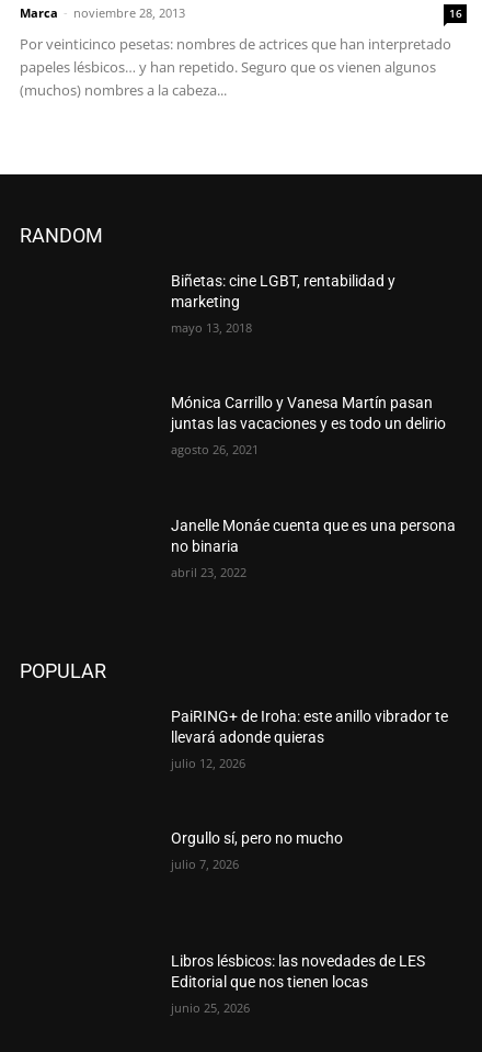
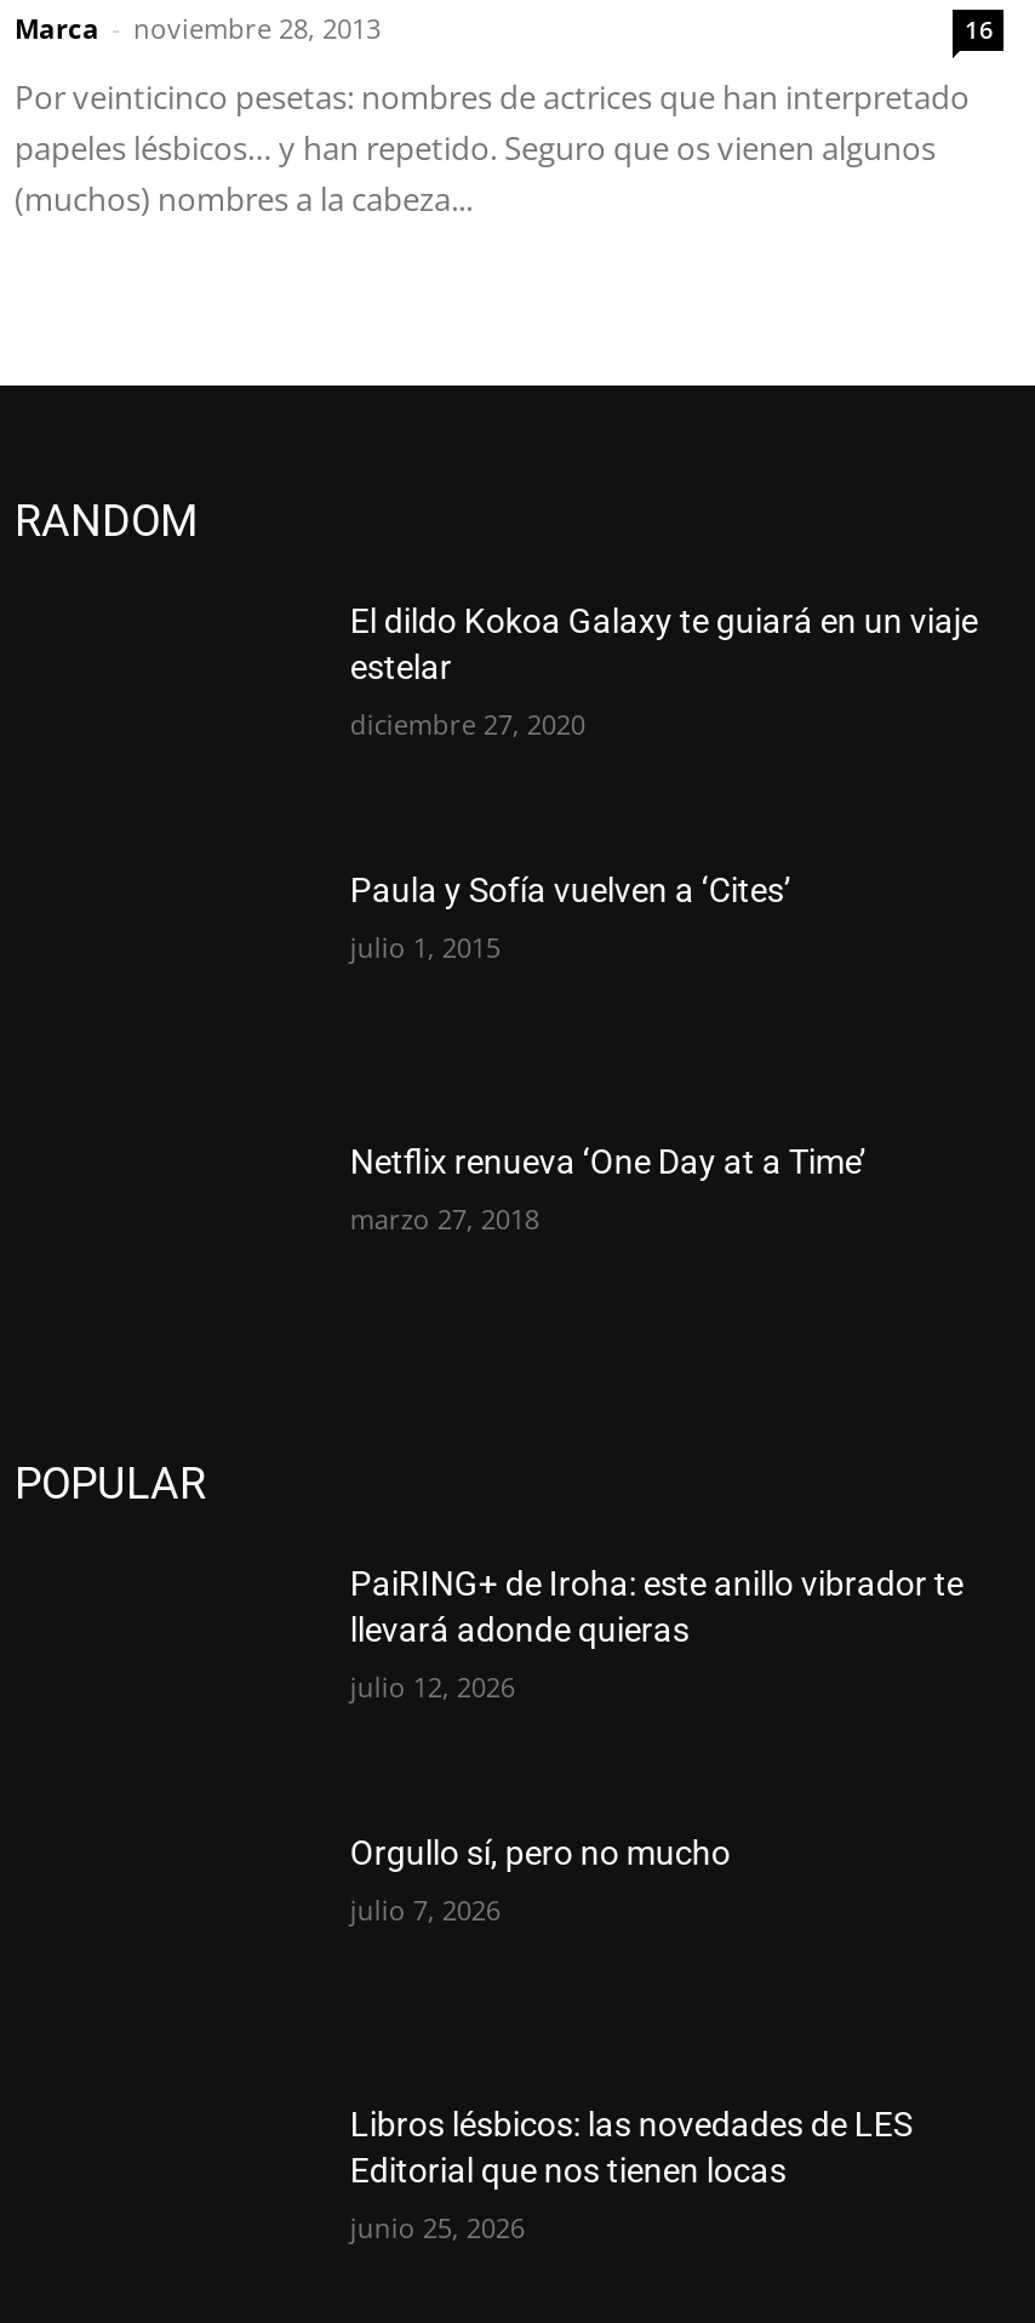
- Biñetas: cine LGBT, rentabilidad y
- marketing
+ El dildo Kokoa Galaxy te guiará en un viaje
+ estelar

- mayo 13, 2018
+ diciembre 27, 2020

- Mónica Carrillo y Vanesa Martín pasan
- juntas las vacaciones y es todo un delirio
+ Paula y Sofía vuelven a ‘Cites’

- agosto 26, 2021
+ julio 1, 2015

- Janelle Monáe cuenta que es una persona
- no binaria
+ Netflix renueva ‘One Day at a Time’

- abril 23, 2022
+ marzo 27, 2018
